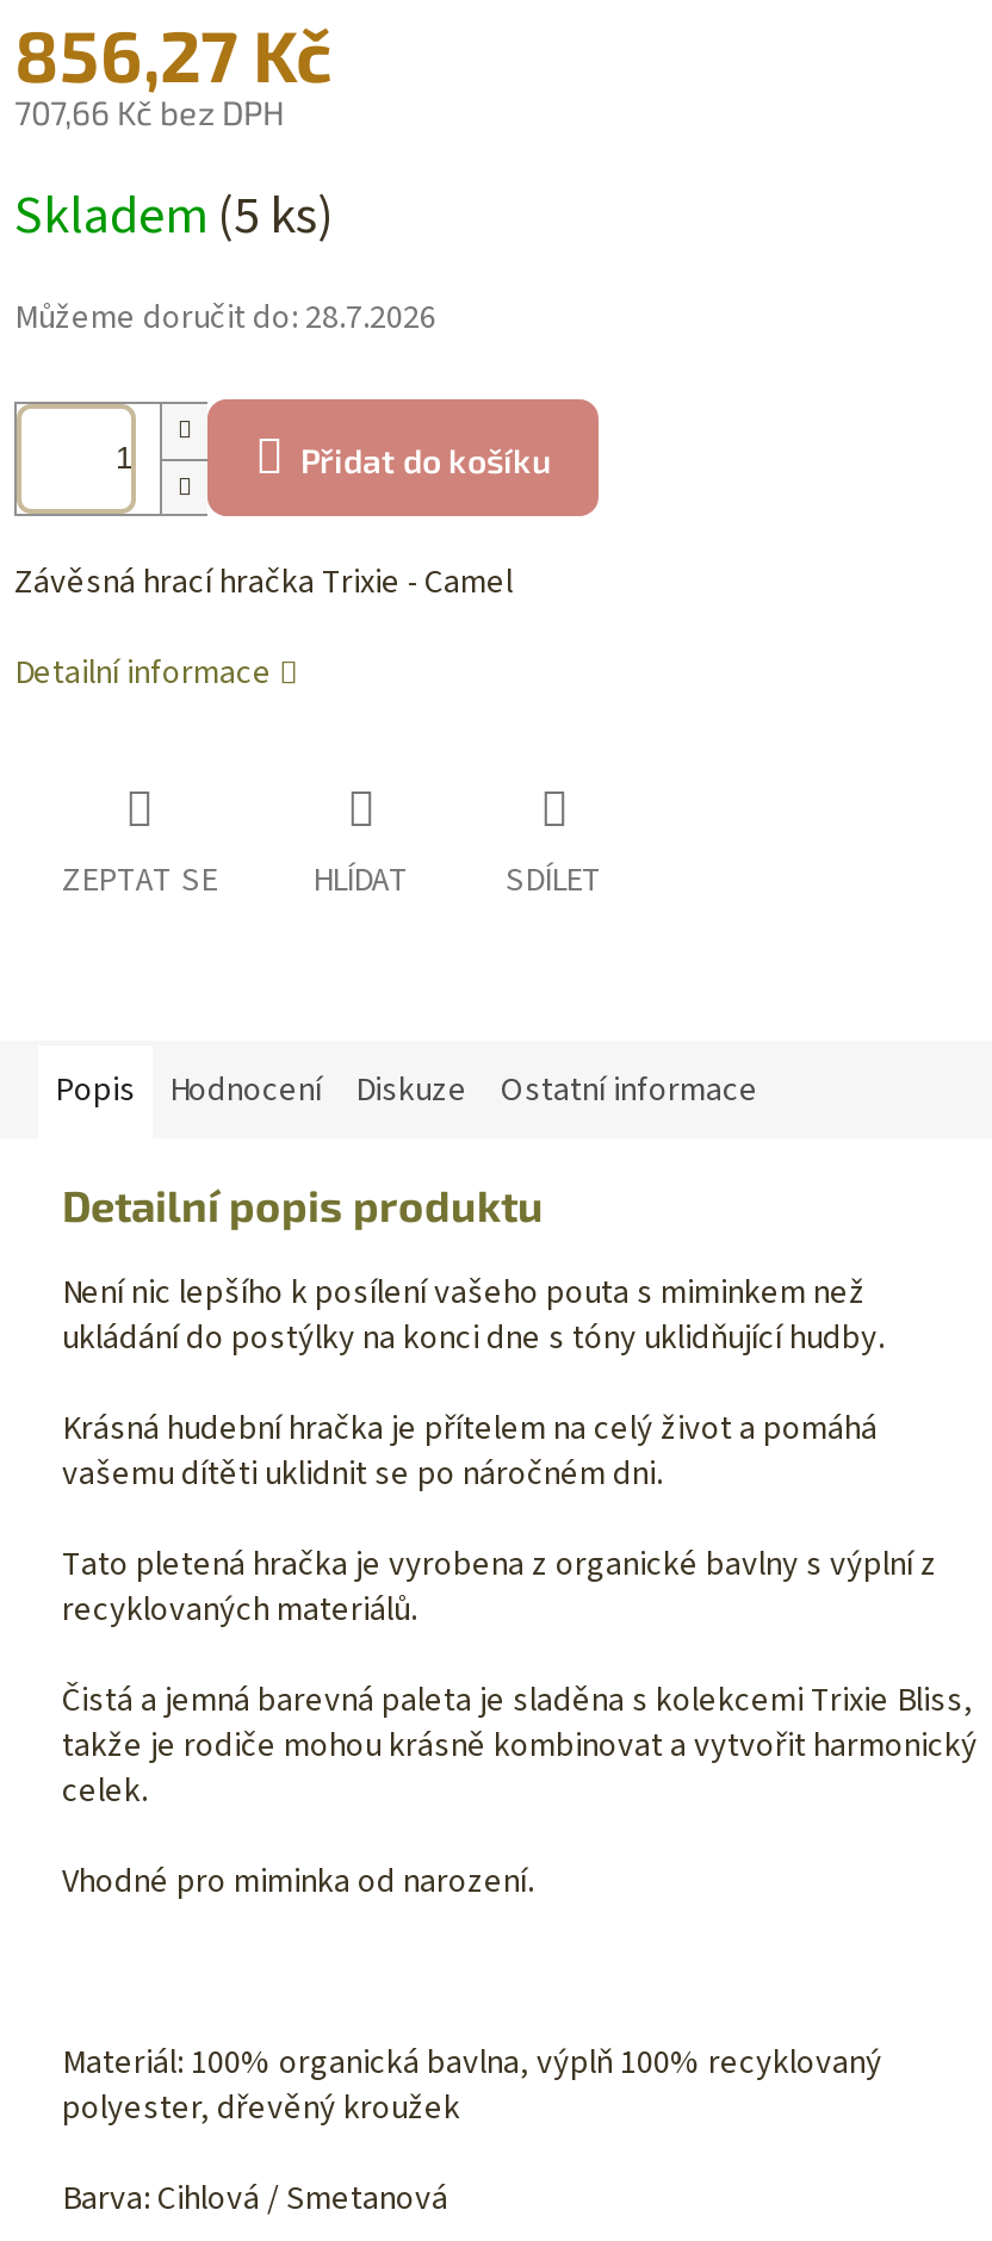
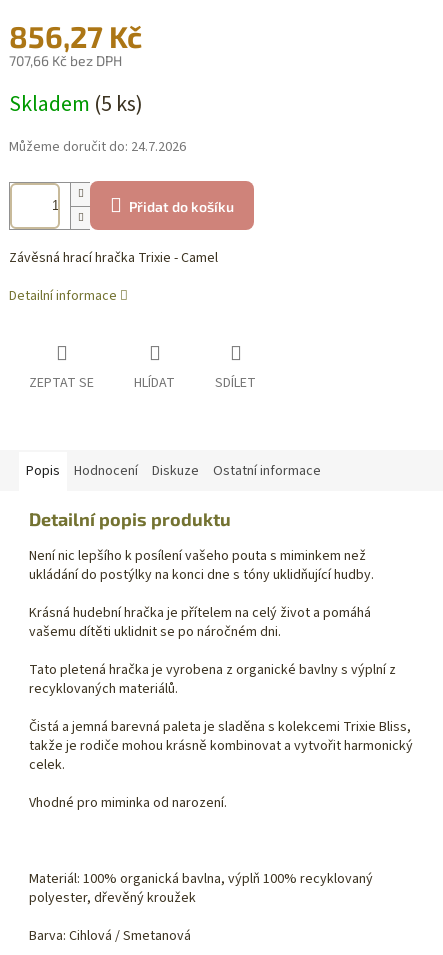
- Můžeme doručit do: 28.7.2026
+ Můžeme doručit do: 24.7.2026
